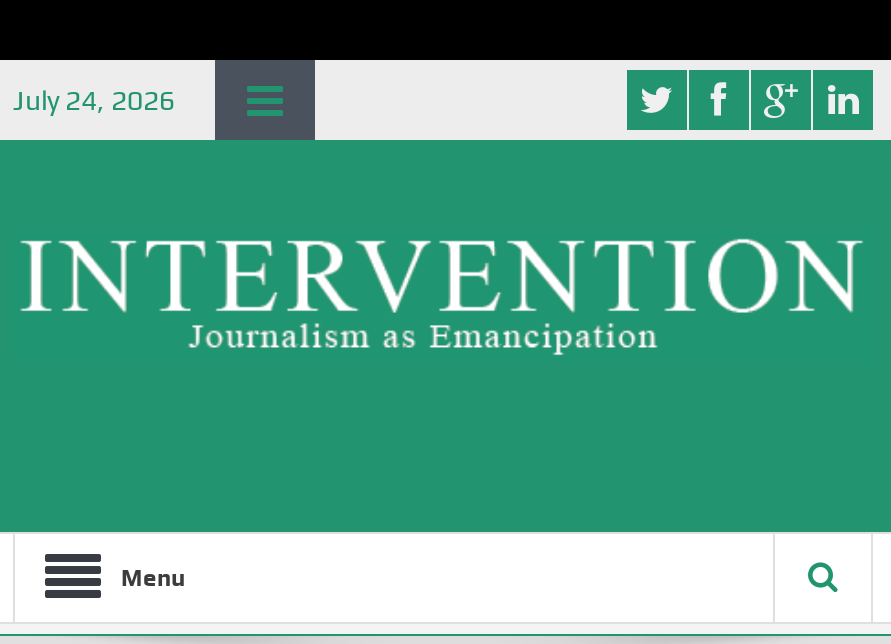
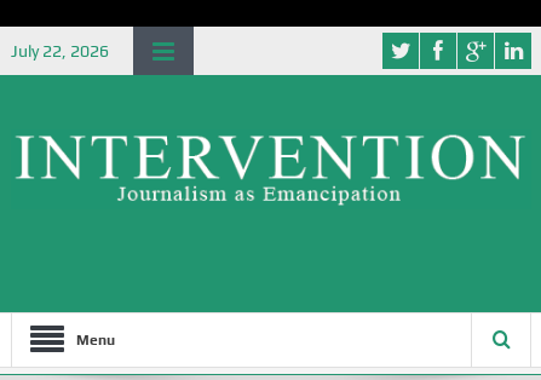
- July 24, 2026
+ July 22, 2026
